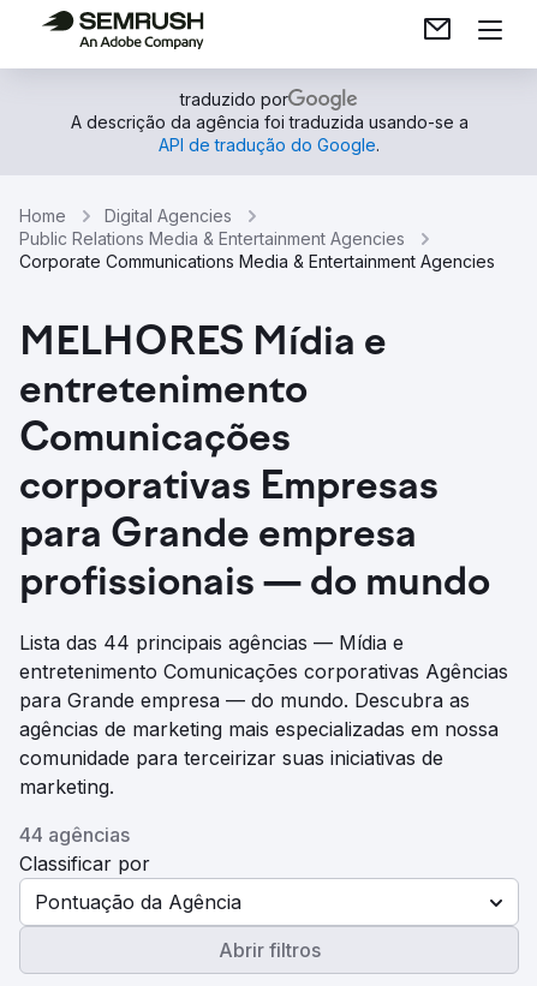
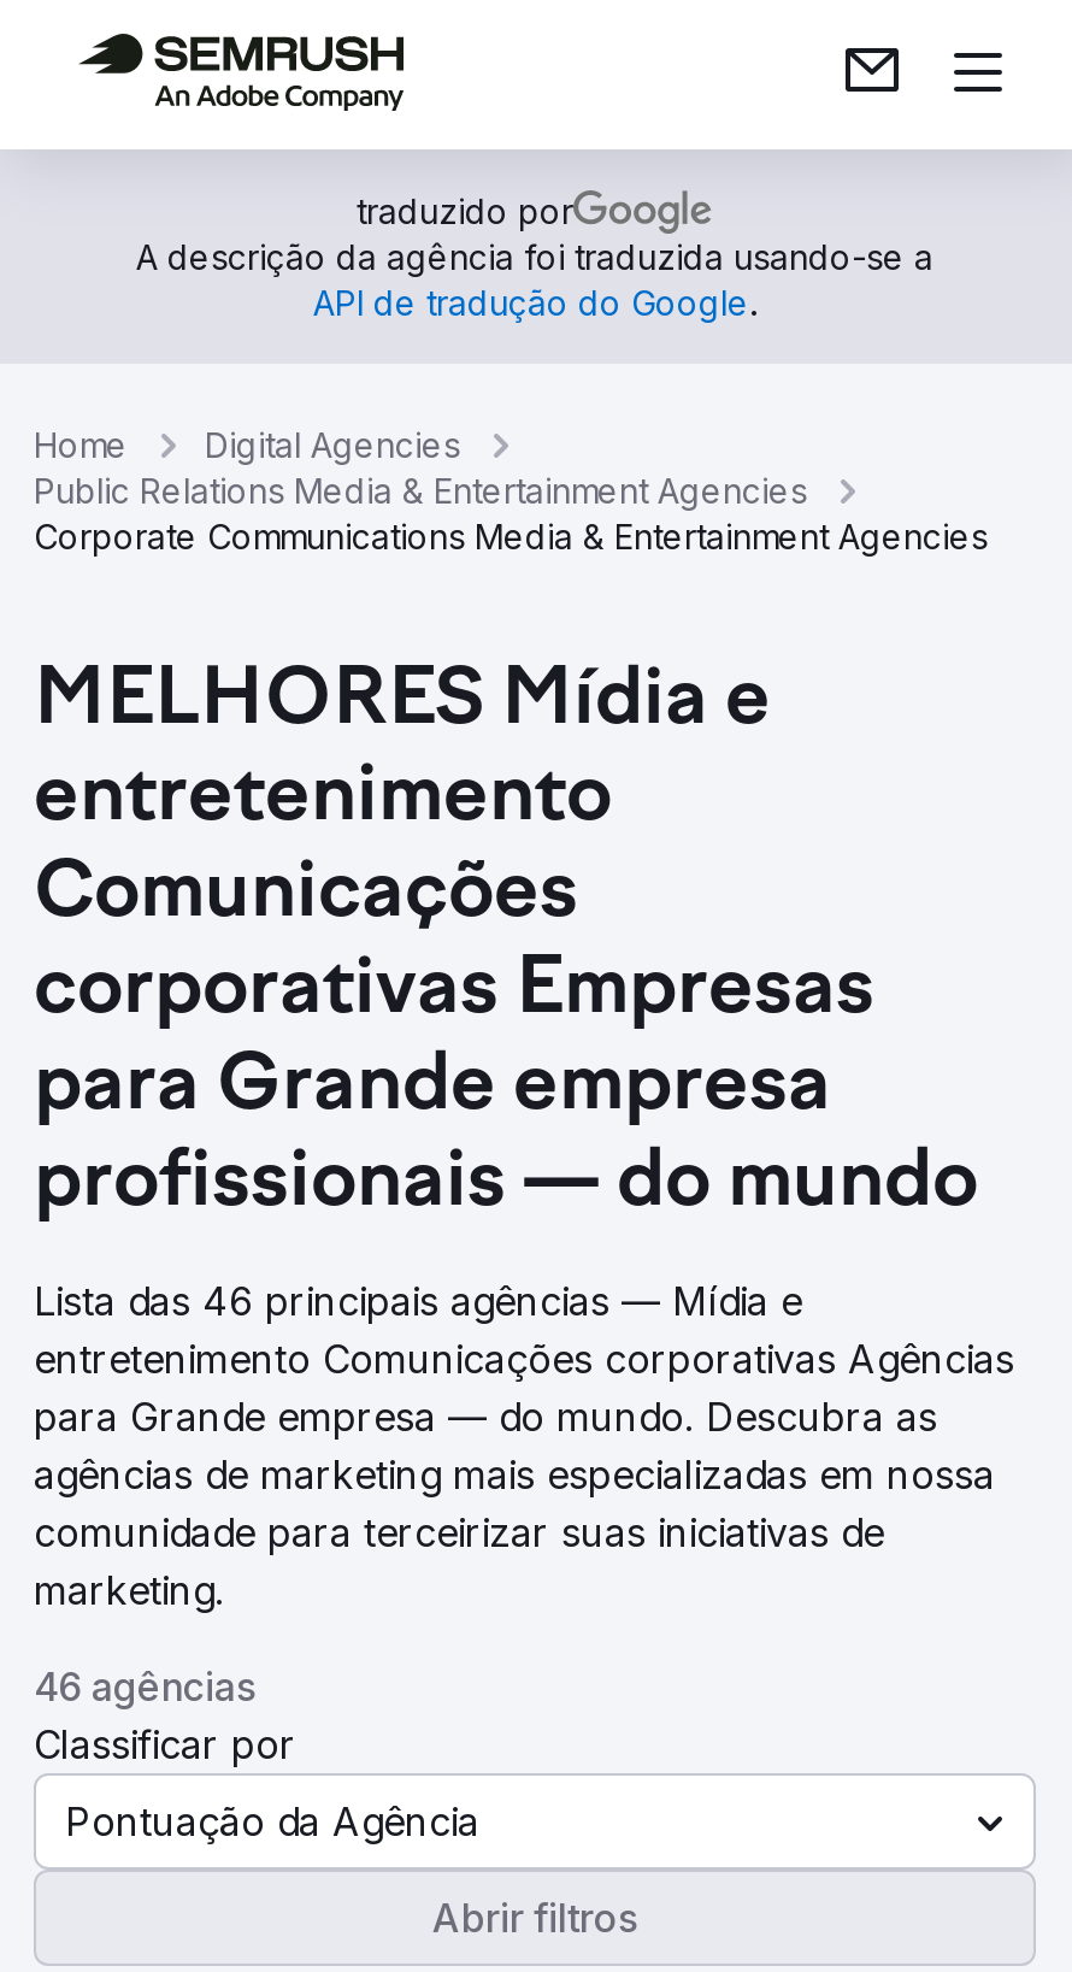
- Lista das 44 principais agências — Mídia e
+ Lista das 46 principais agências — Mídia e

- 44 agências
+ 46 agências
